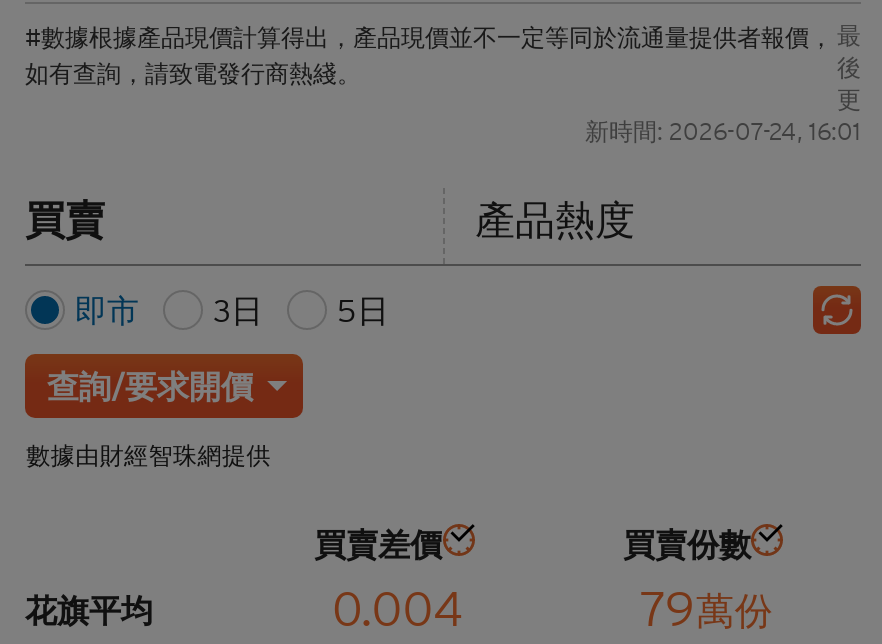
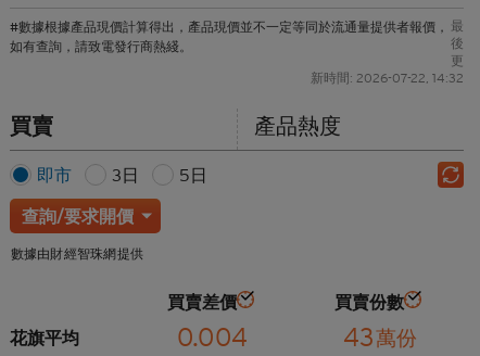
- 新時間: 2026-07-24, 16:01
+ 新時間: 2026-07-22, 14:32

- 79萬份
+ 43萬份
